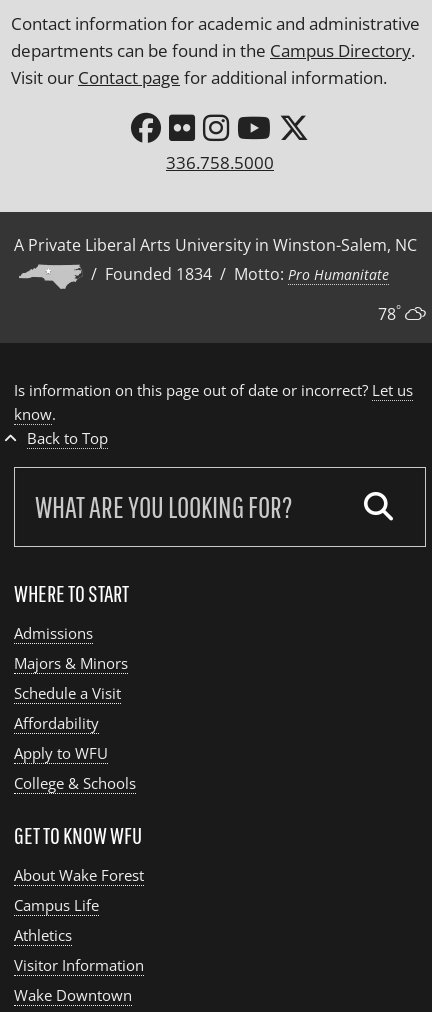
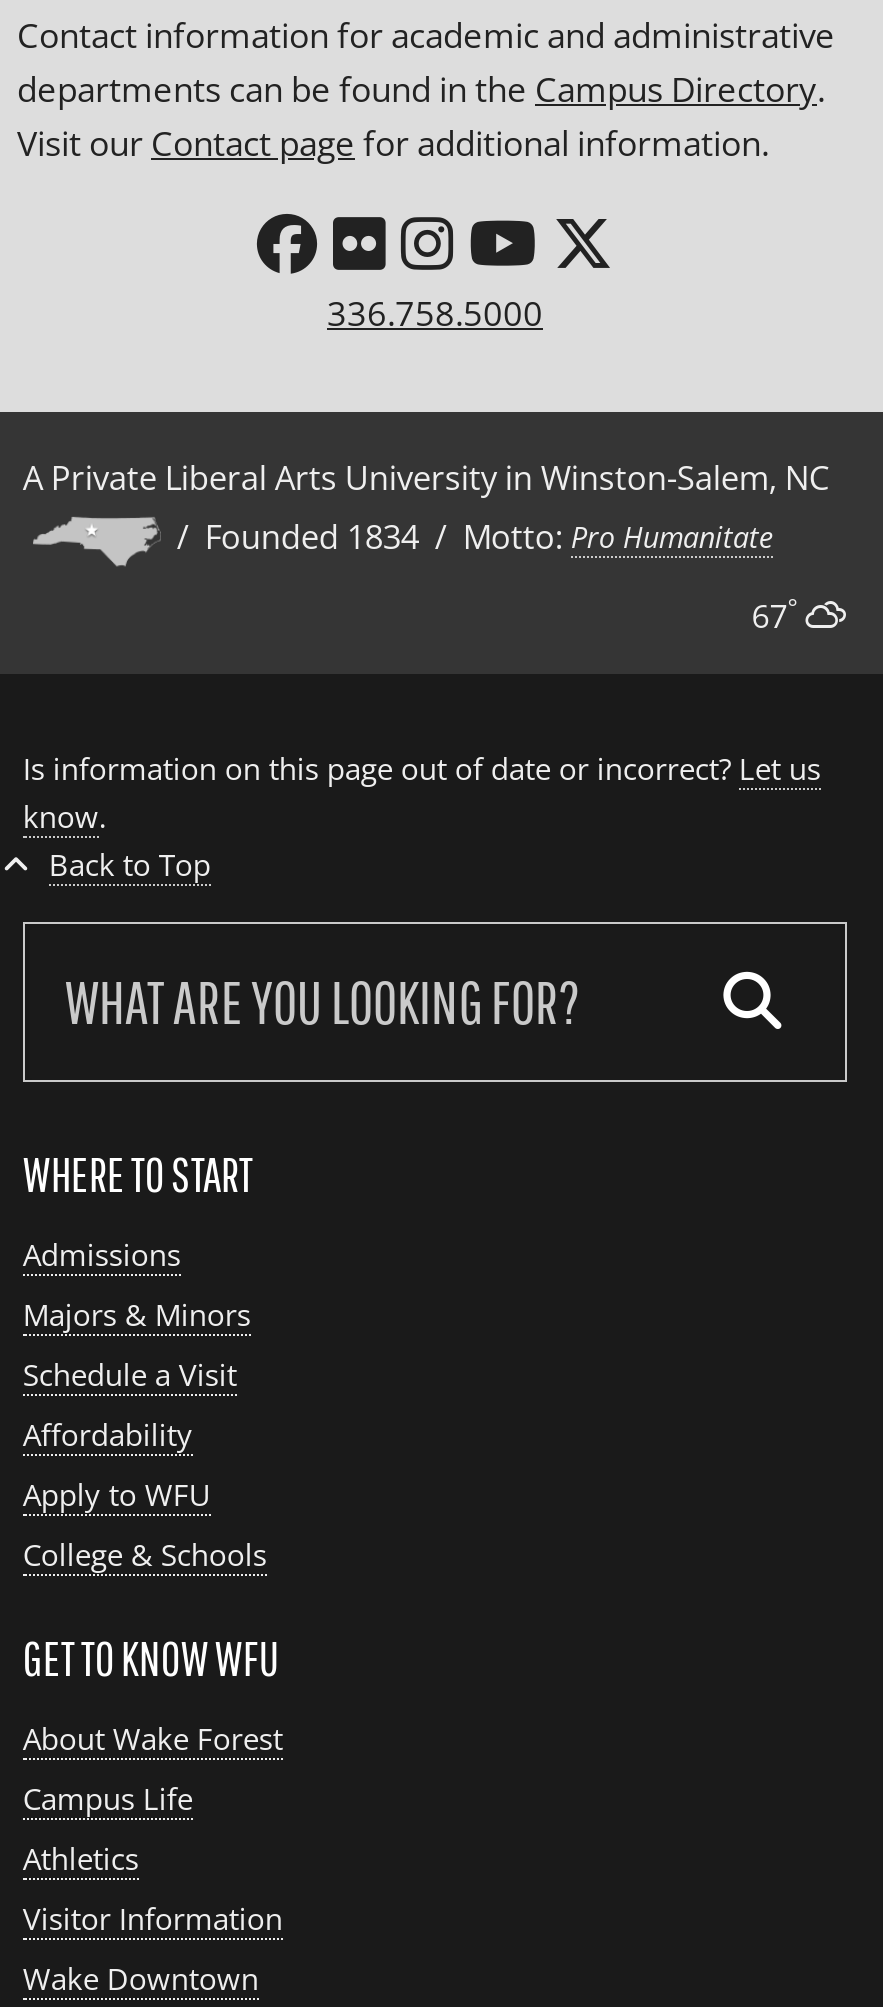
- 78°
+ 67°
